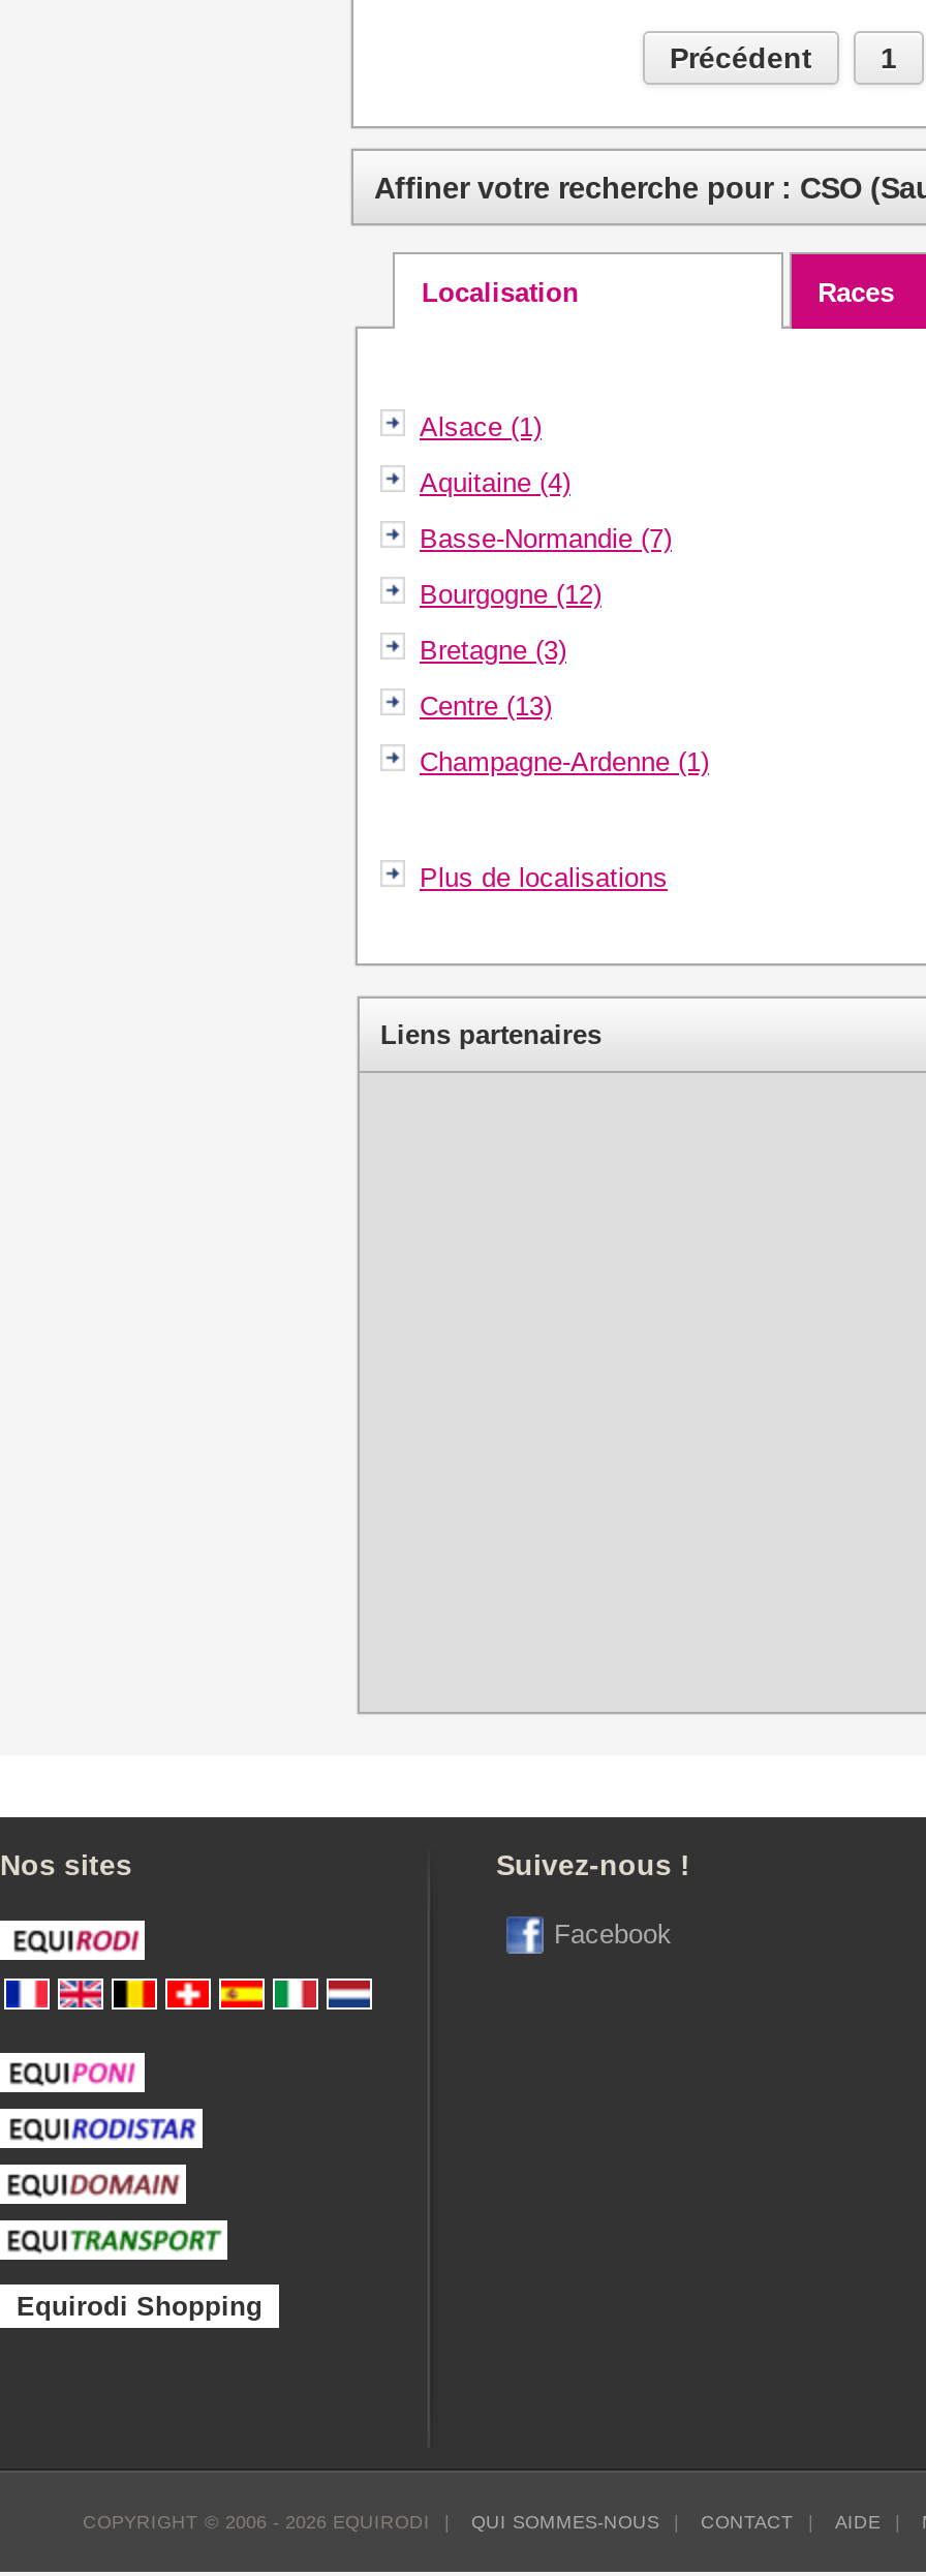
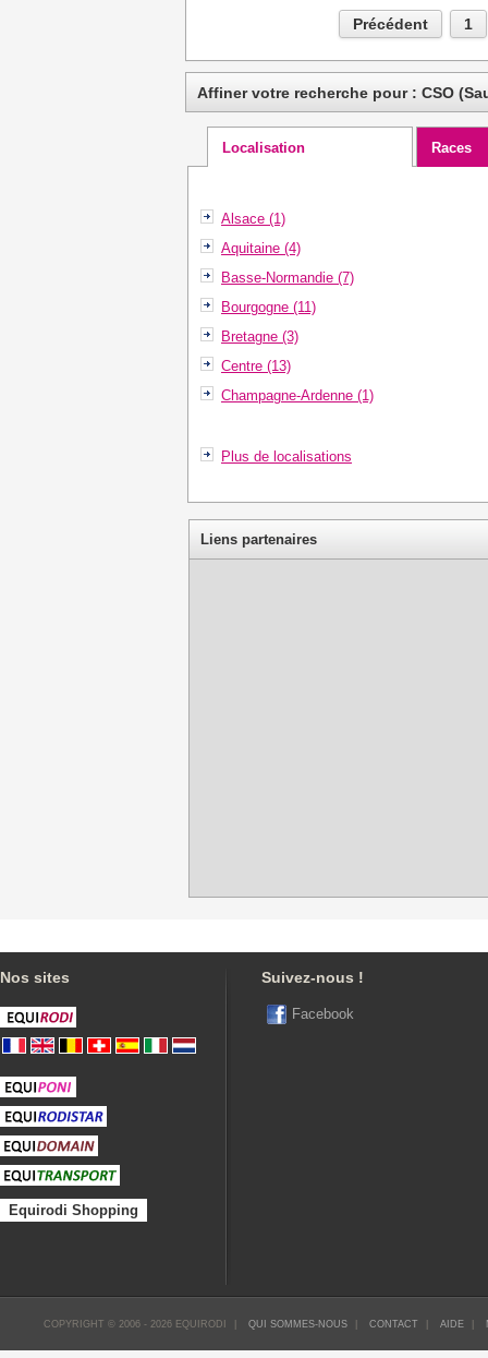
- Bourgogne (12)
+ Bourgogne (11)
